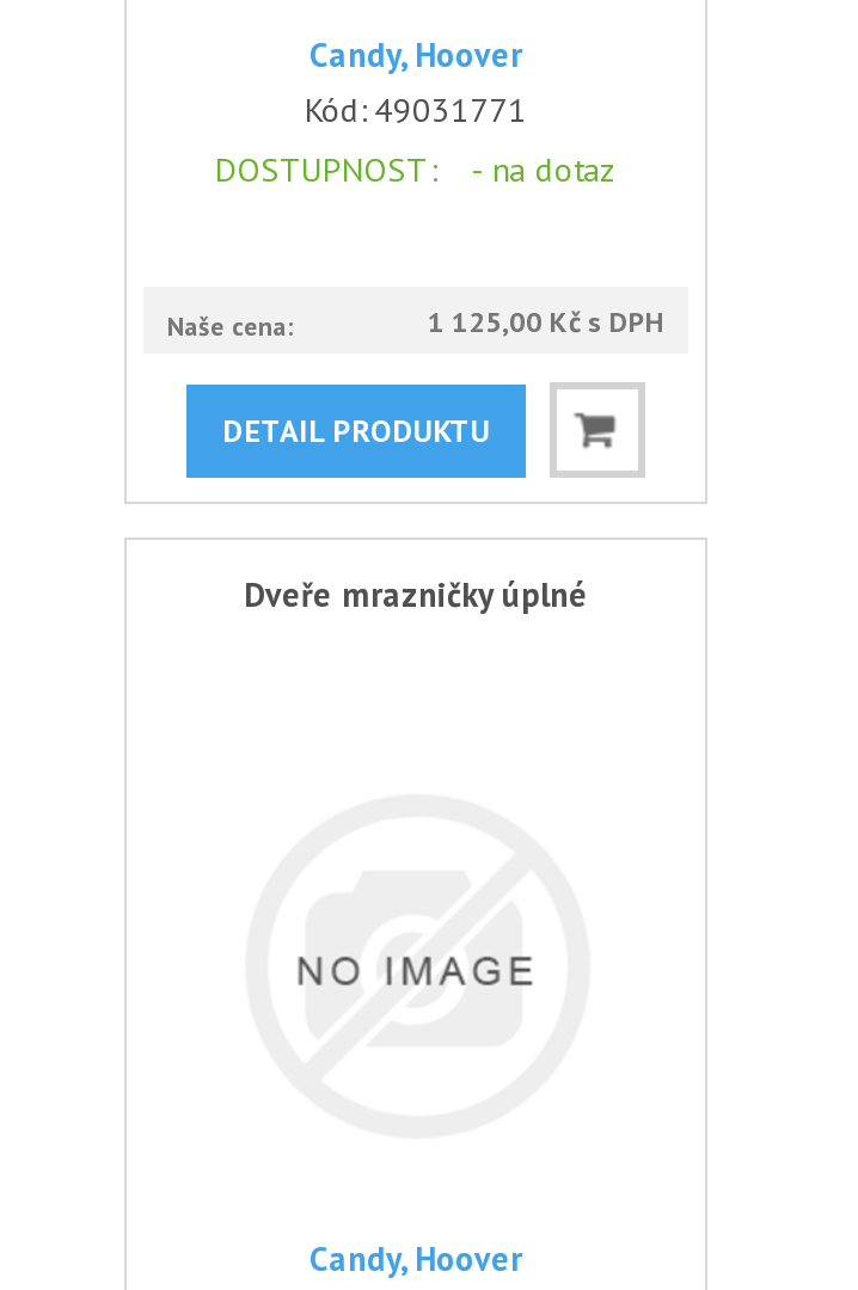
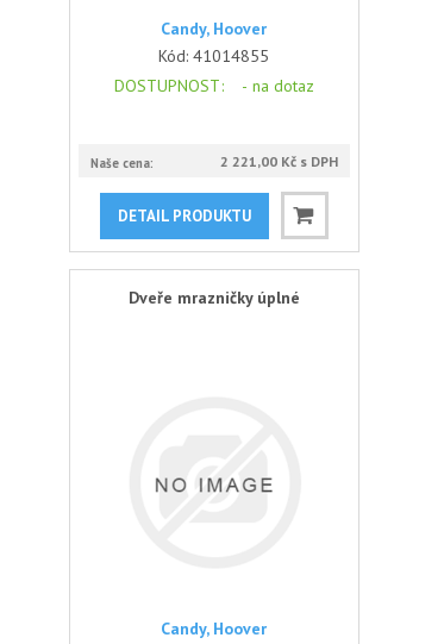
- Kód: 49031771
+ Kód: 41014855

- 1 125,00 Kč s DPH
+ 2 221,00 Kč s DPH
